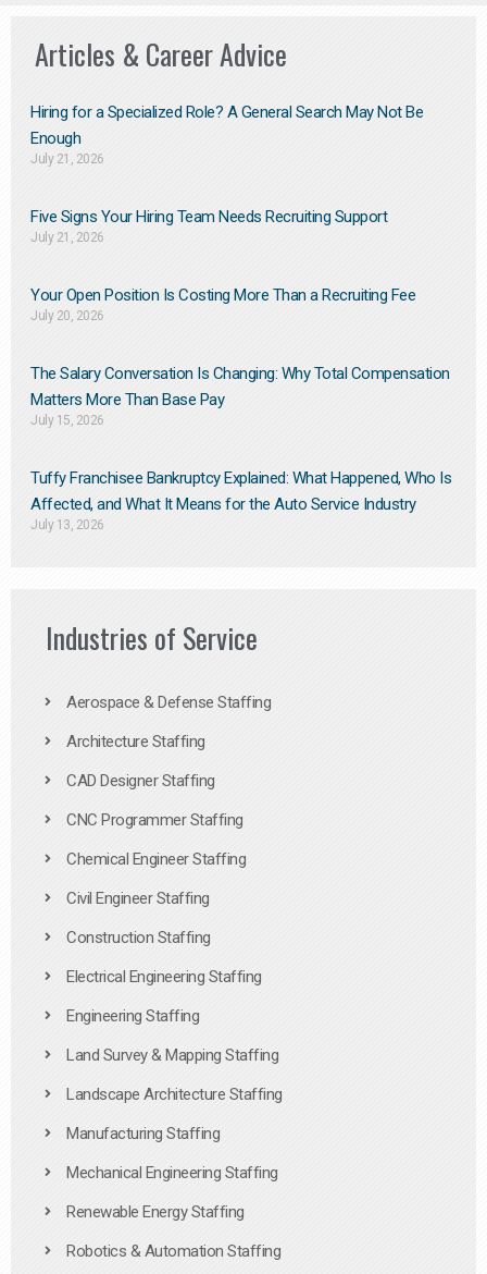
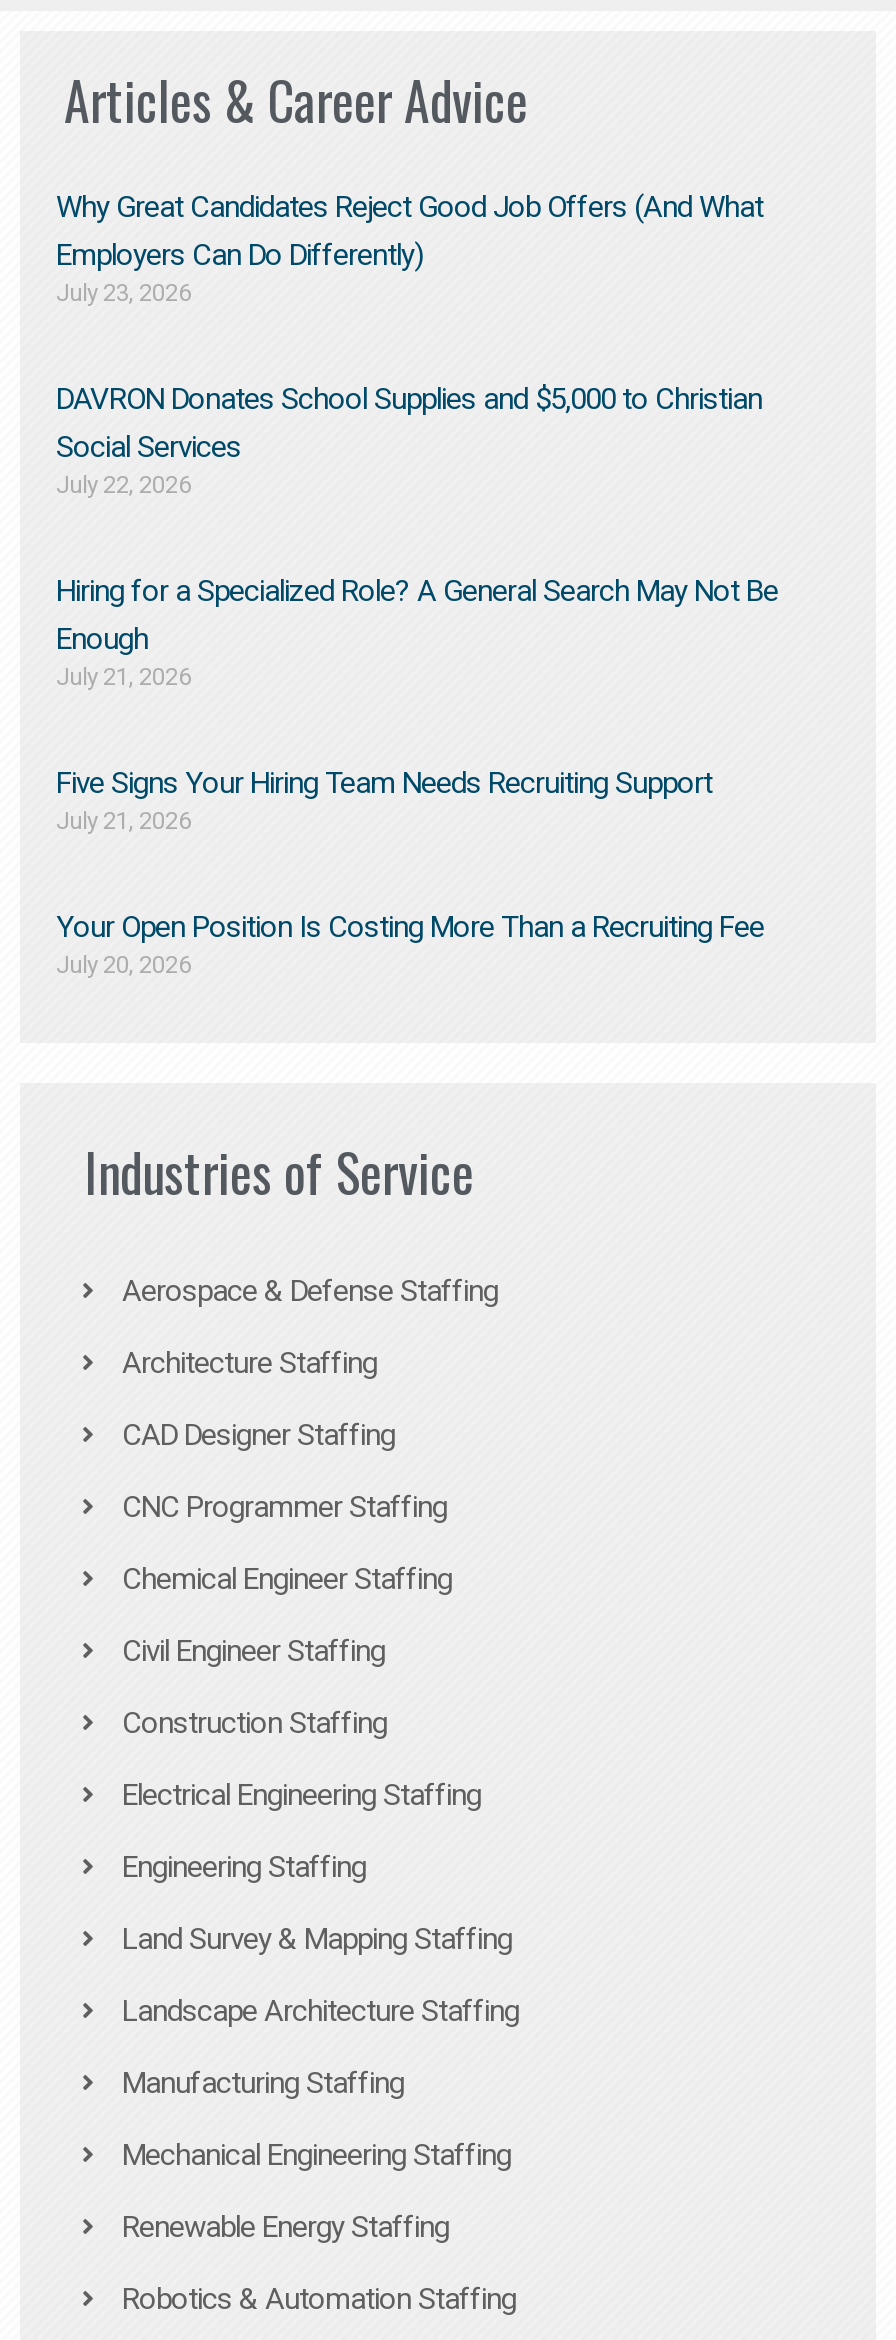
+ Why Great Candidates Reject Good Job Offers (And What
+ Employers Can Do Differently)
+ July 23, 2026
+ DAVRON Donates School Supplies and $5,000 to Christian
+ Social Services
+ July 22, 2026

moved down: Hiring for a Specialized Role? A General Search May Not Be | Enough | July 21, 2026 | Five Signs Your Hiring Team Needs Recruiting Support | July 21, 2026 | Your Open Position Is Costing More Than a Recruiting Fee | July 20, 2026

- The Salary Conversation Is Changing: Why Total Compensation
- Matters More Than Base Pay
- July 15, 2026
- Tuffy Franchisee Bankruptcy Explained: What Happened, Who Is
- Affected, and What It Means for the Auto Service Industry
- July 13, 2026
